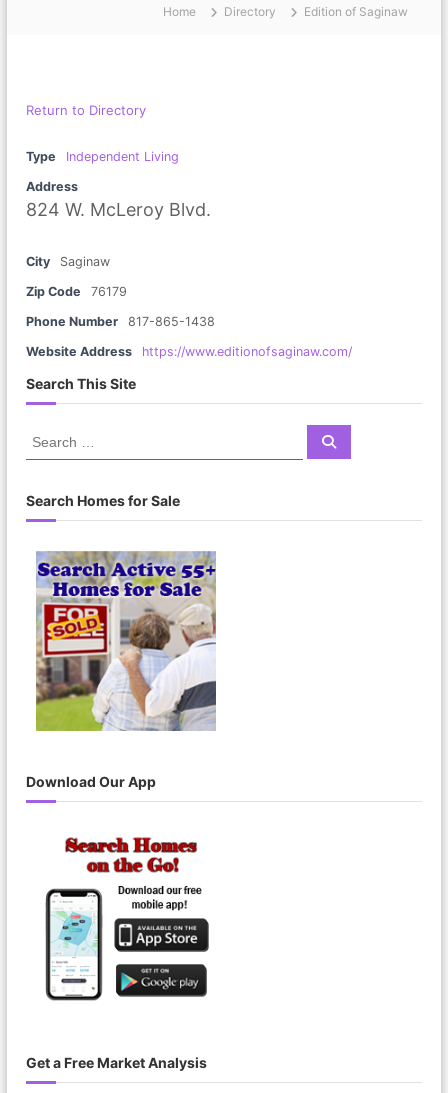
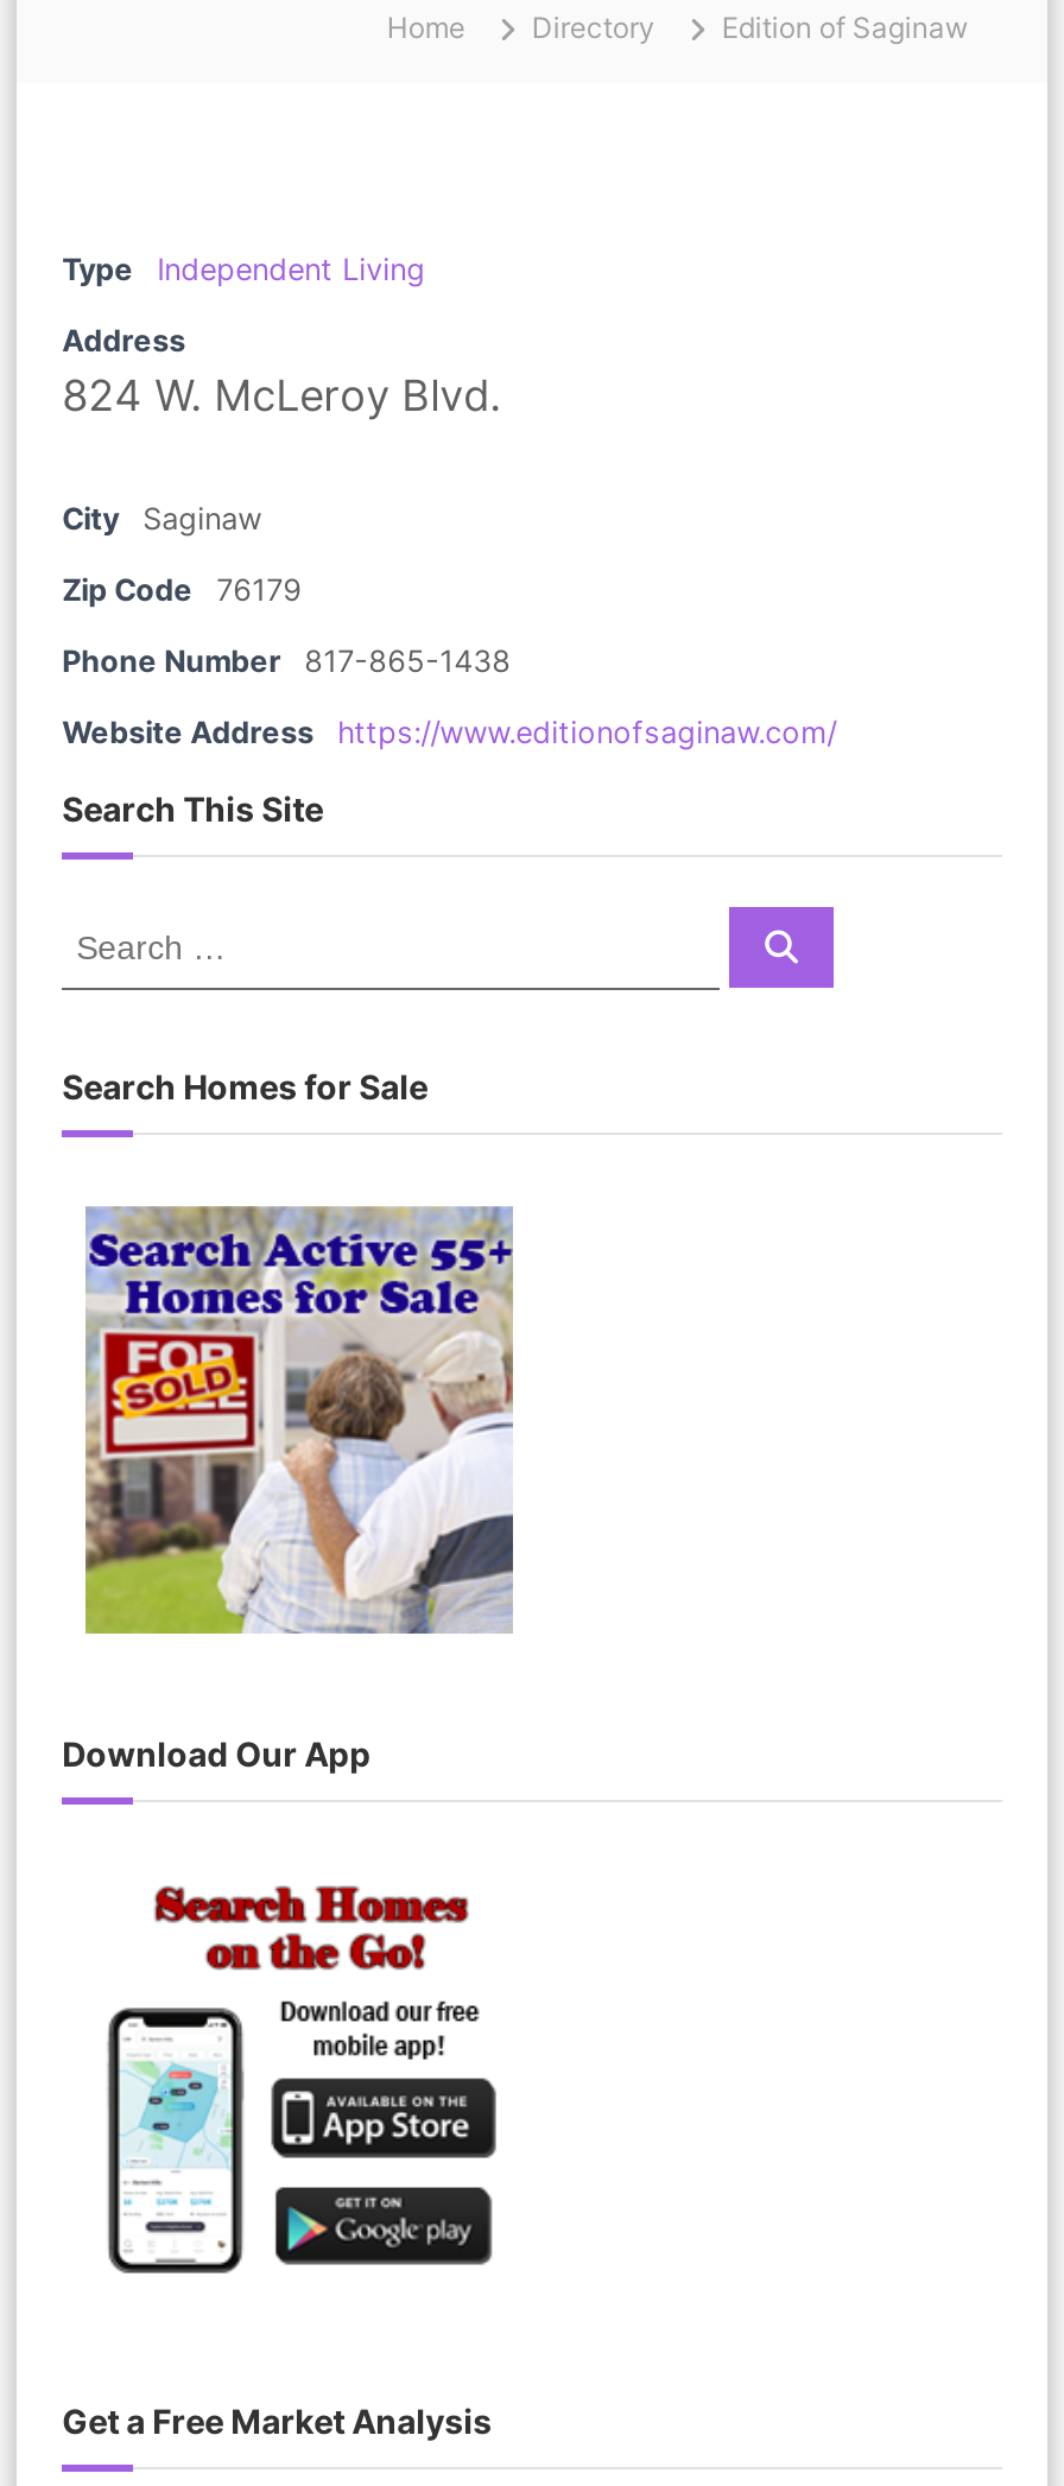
- Return to Directory
